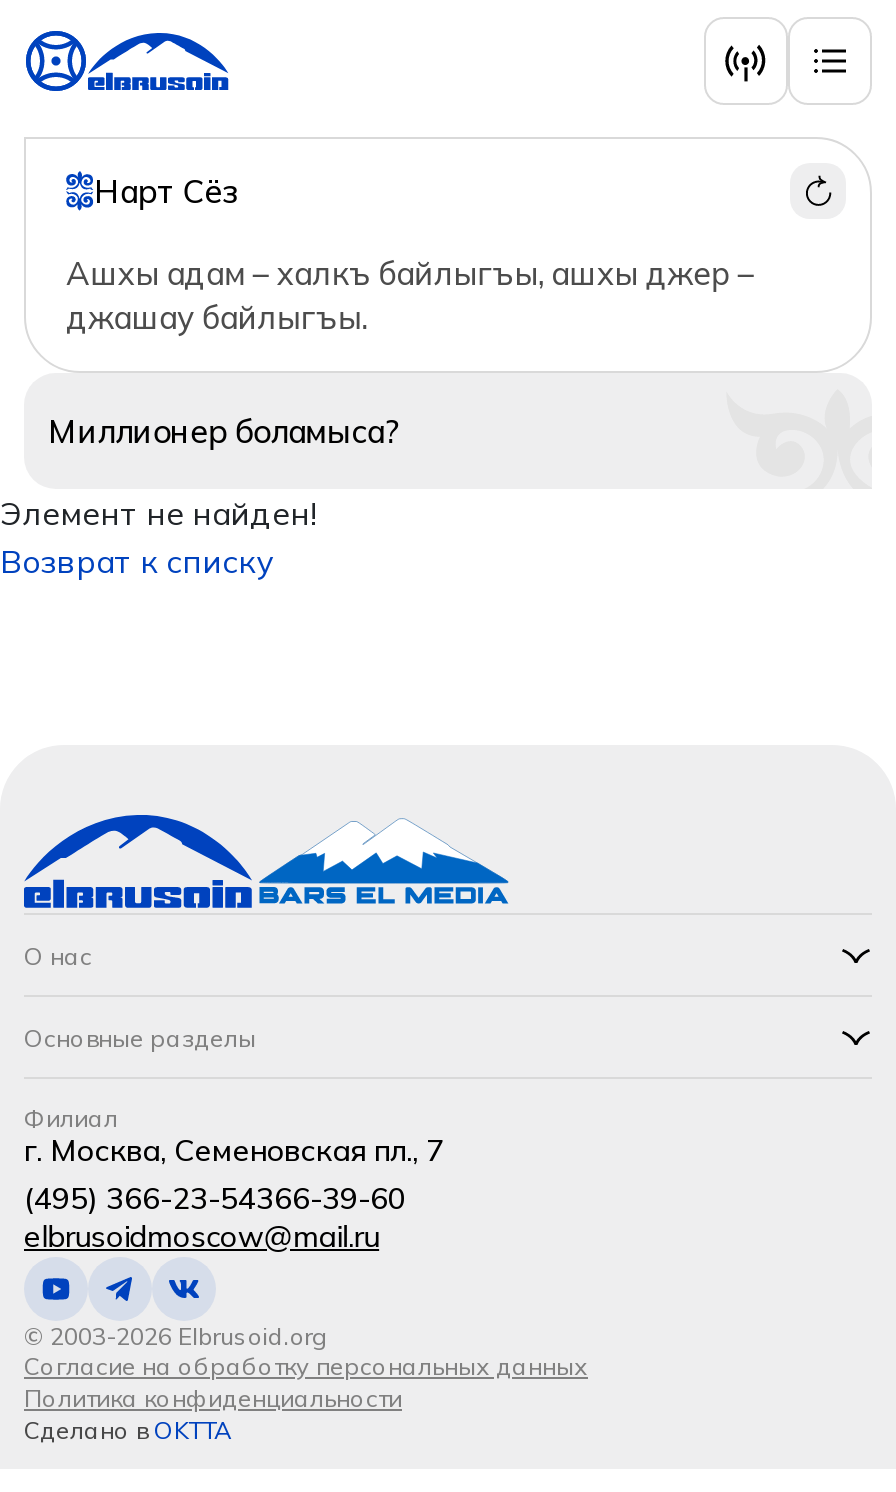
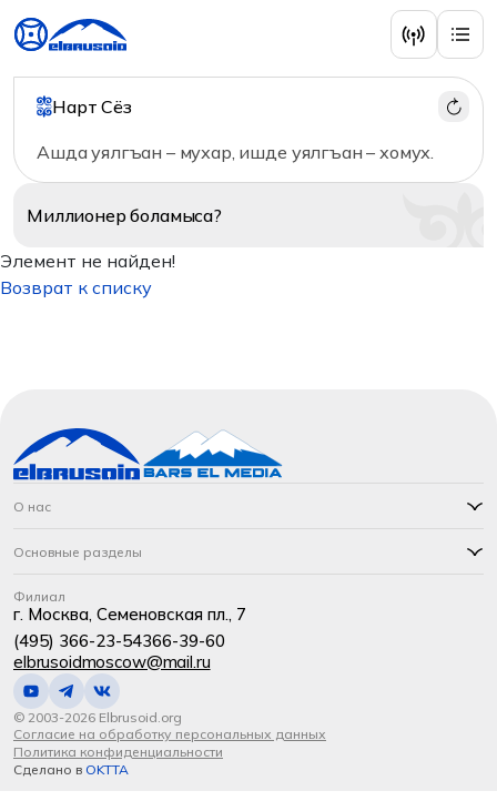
- Ашхы адам – халкъ байлыгъы, ашхы джер –
- джашау байлыгъы.
+ Ашда уялгъан – мухар, ишде уялгъан – хомух.
